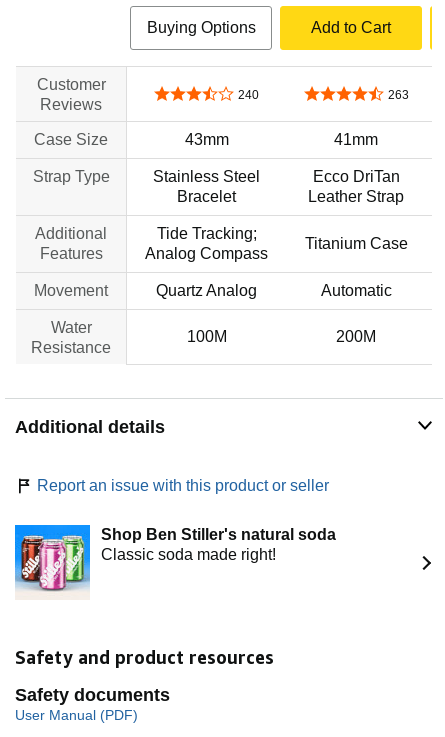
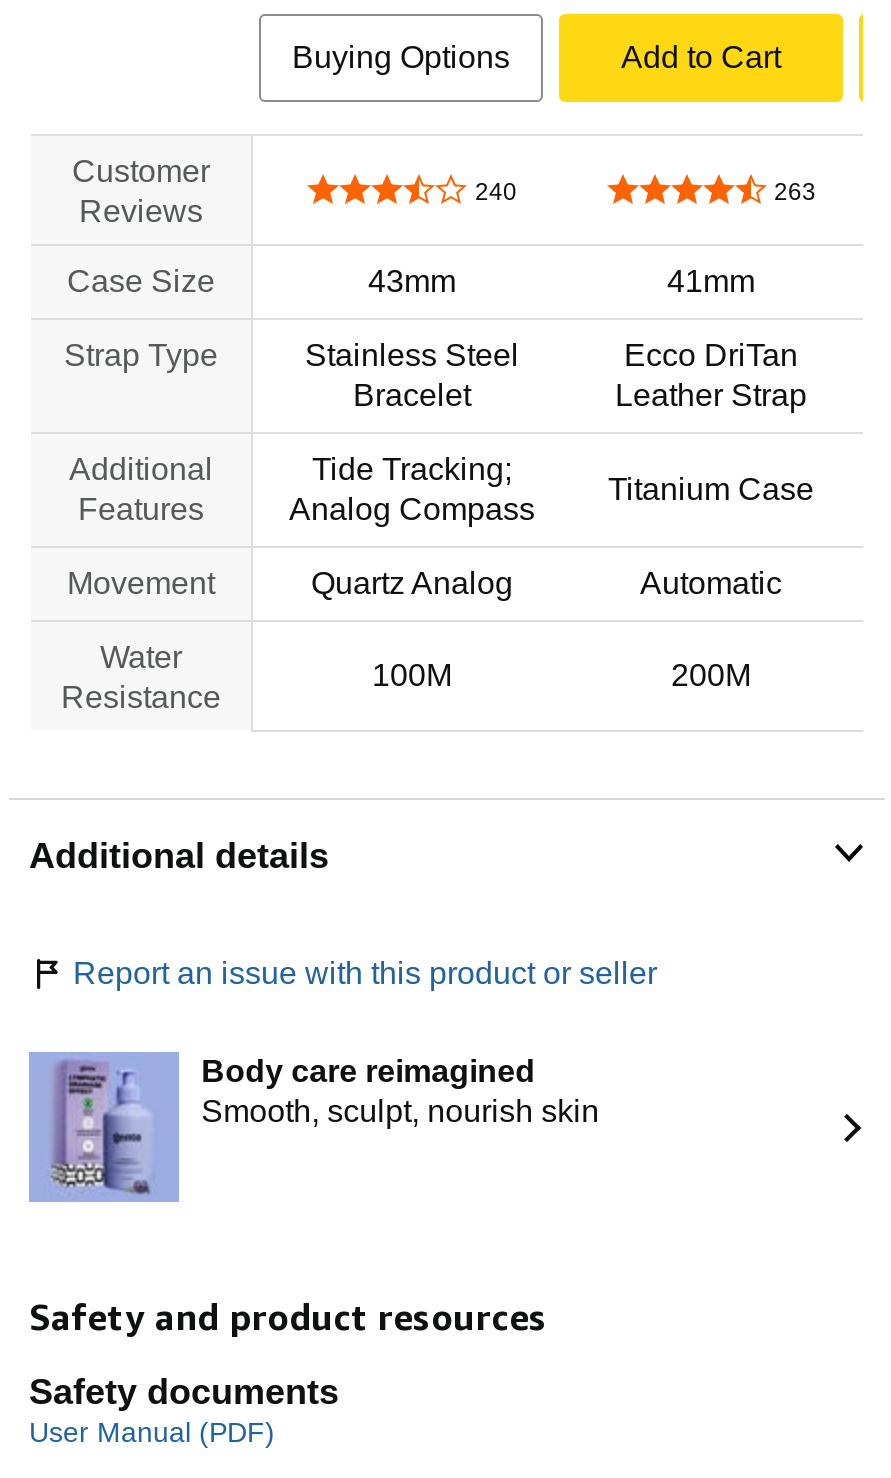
- [image]
- Shop Ben Stiller's natural soda
- Classic soda made right!
+ [image]
+ Body care reimagined
+ Smooth, sculpt, nourish skin
